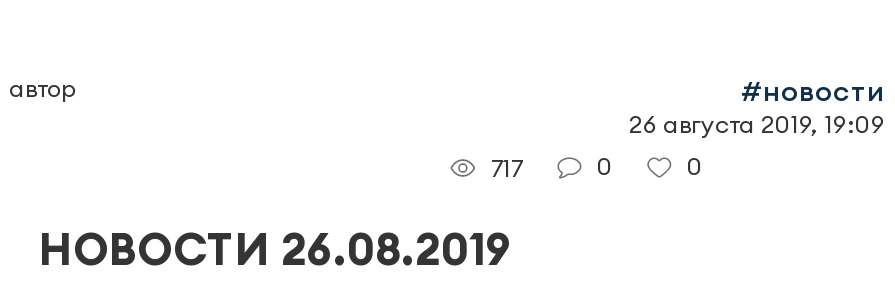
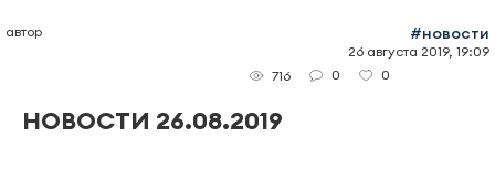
- 717
+ 716
